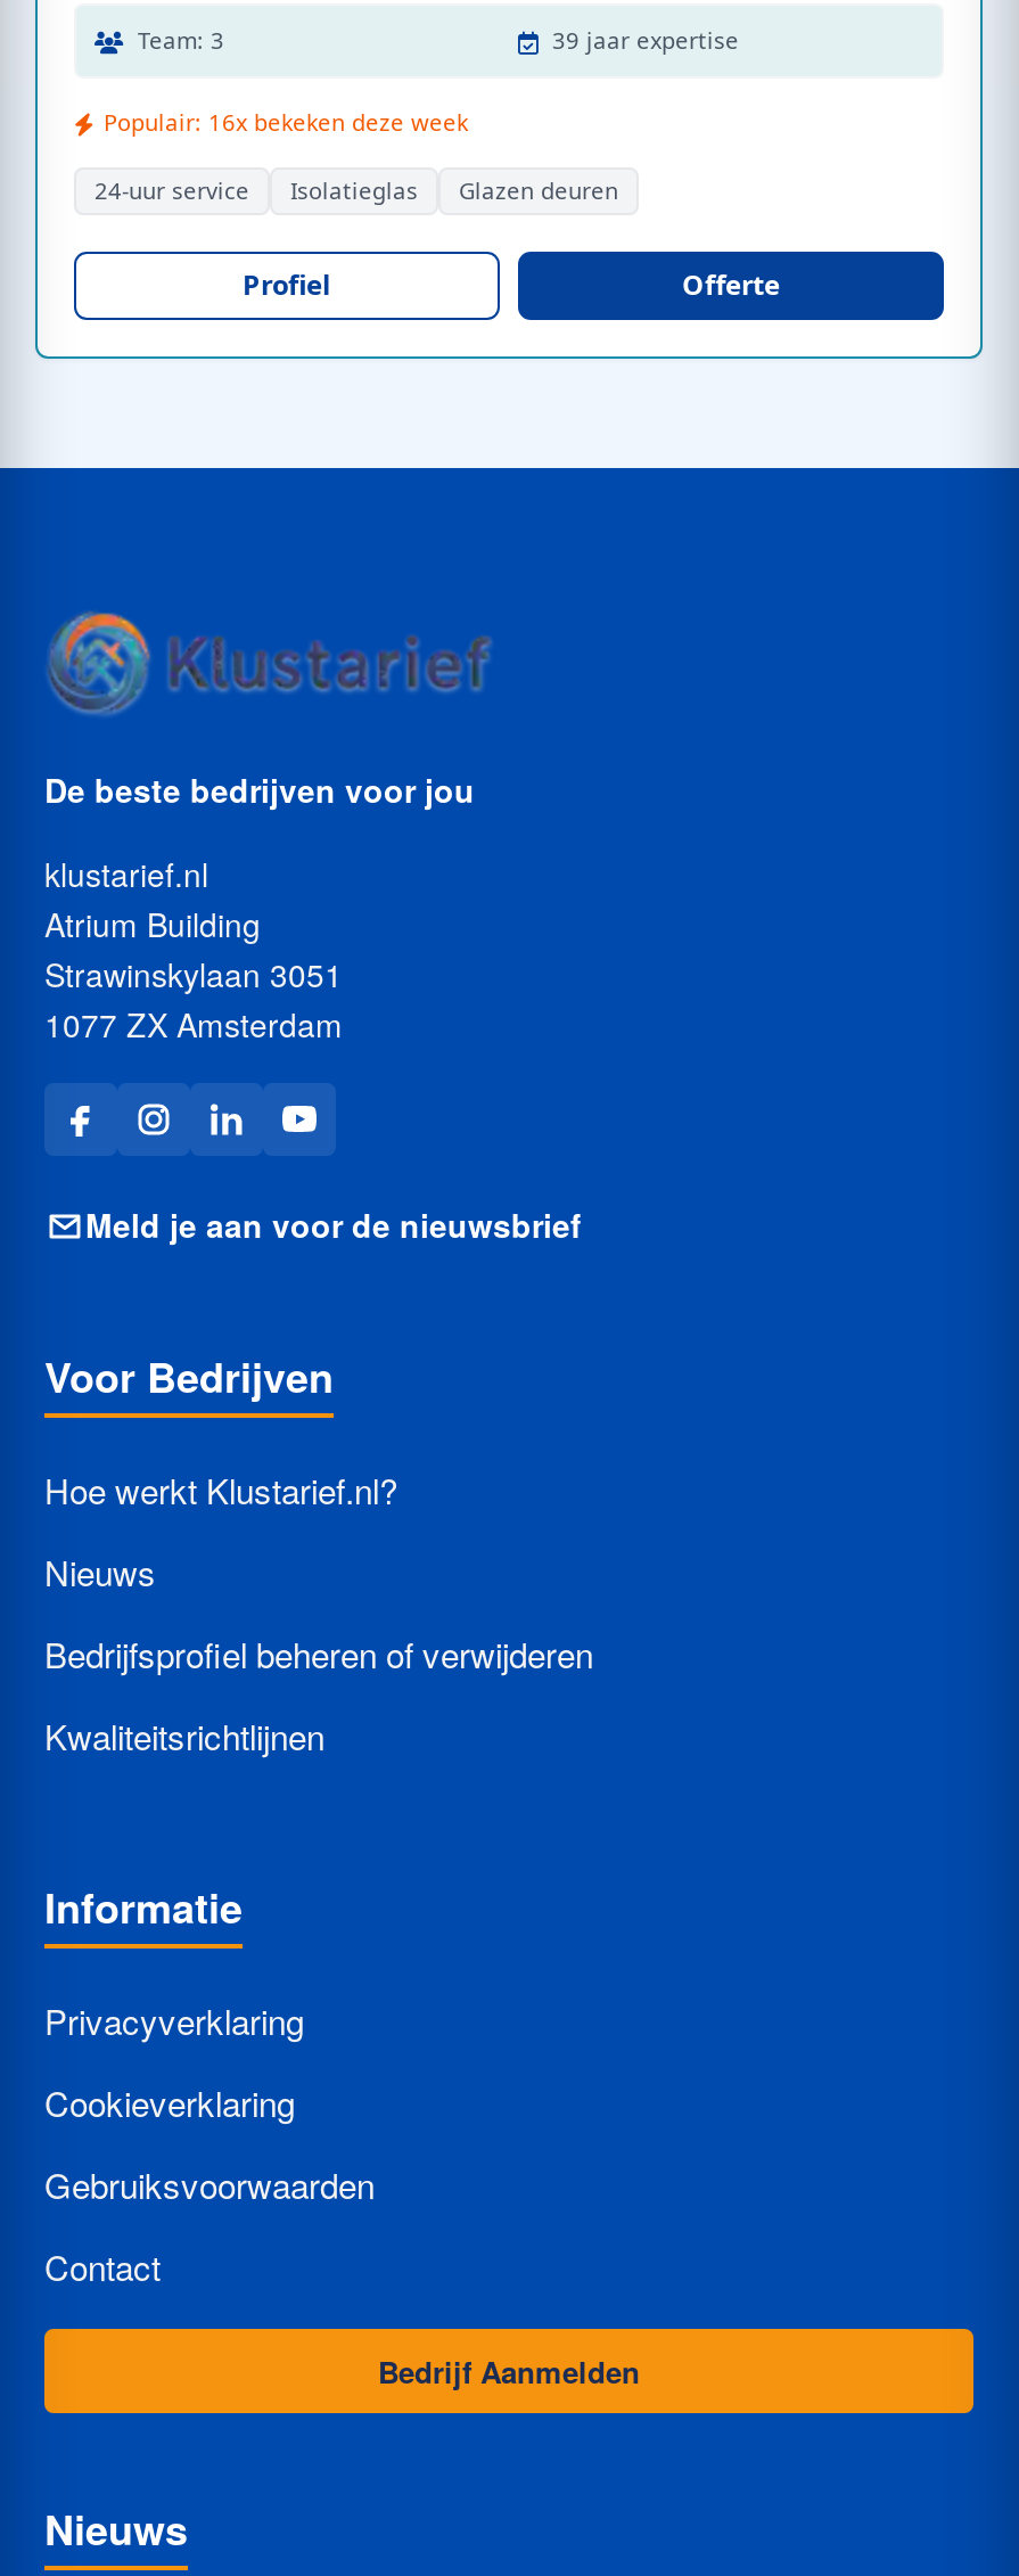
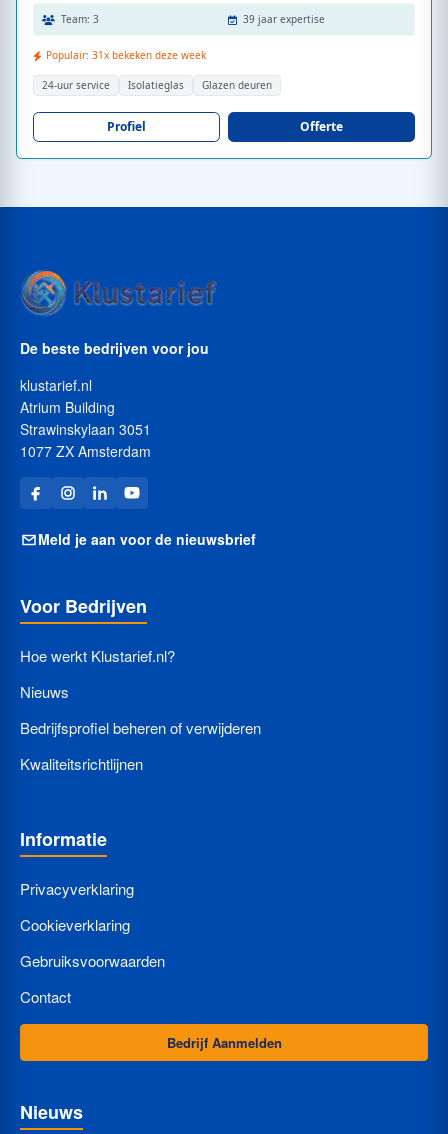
- Populair: 16x bekeken deze week
+ Populair: 31x bekeken deze week
